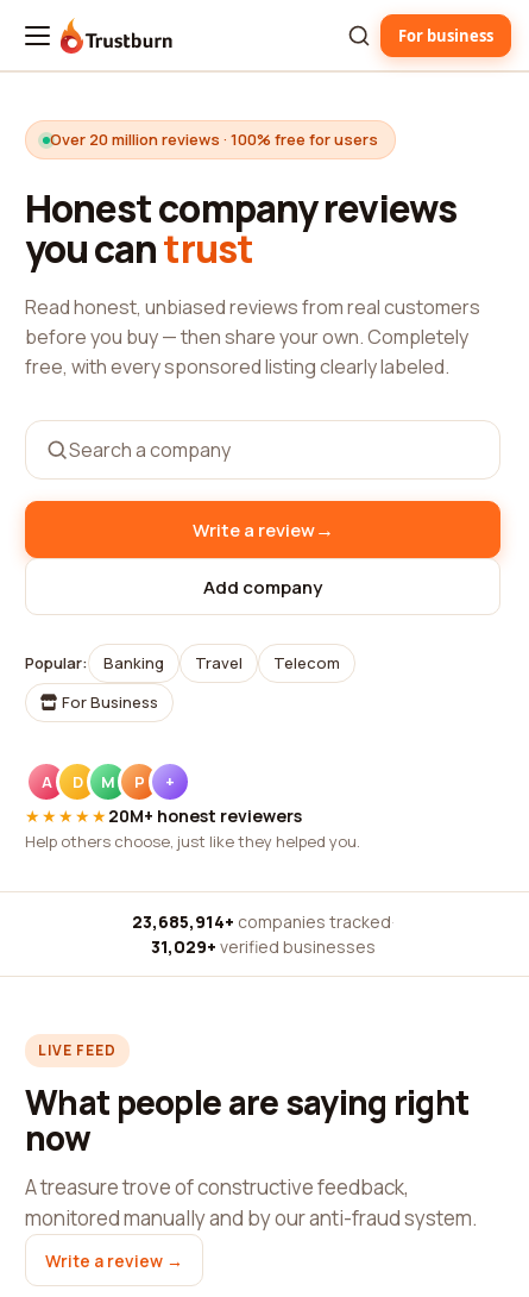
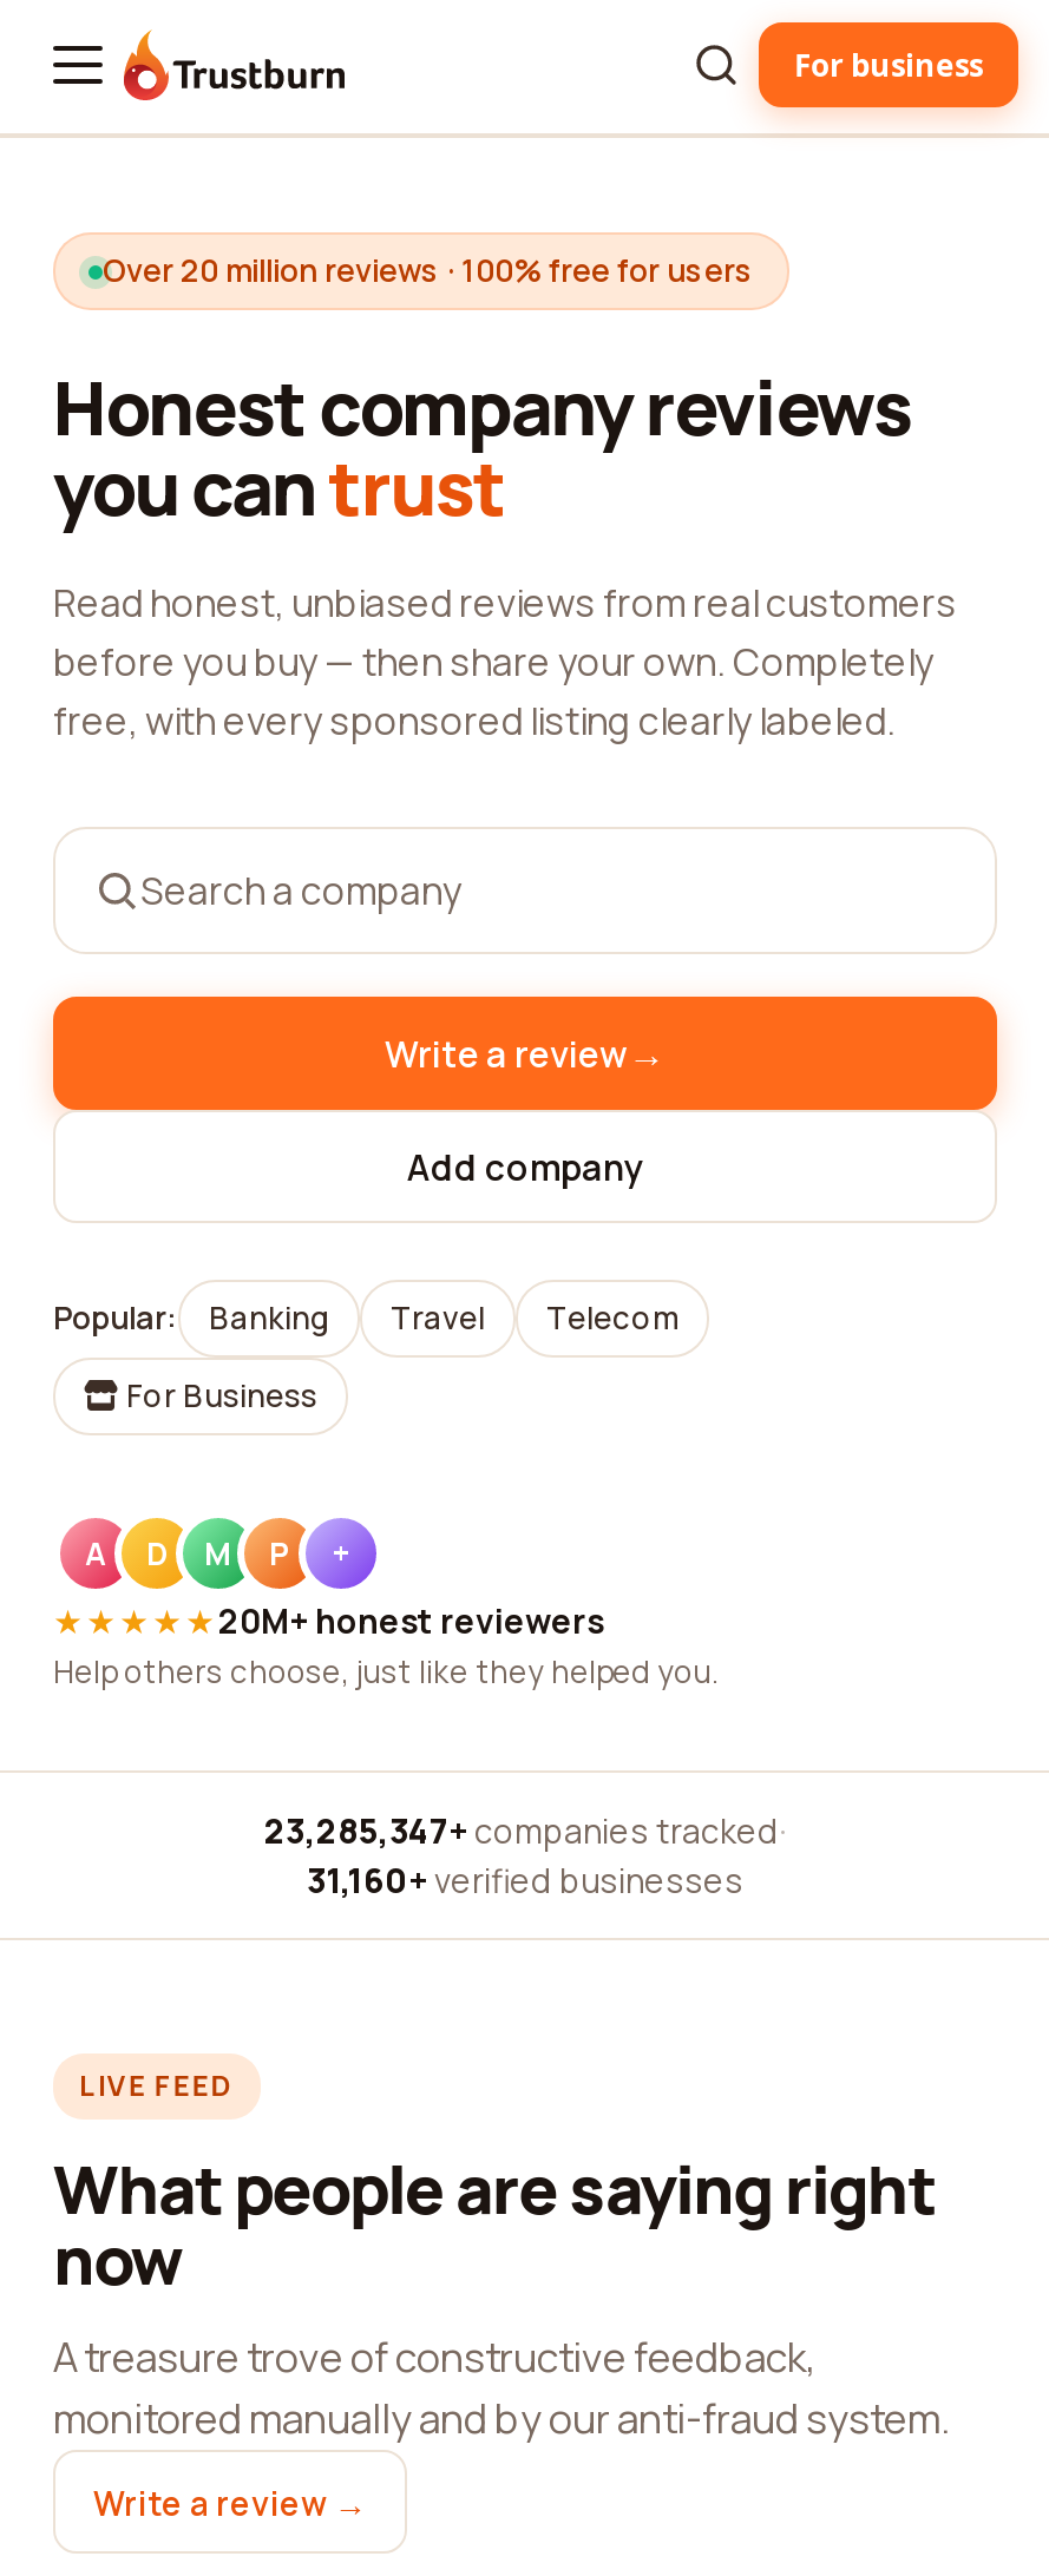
- 23,685,914+ companies tracked ·
+ 23,285,347+ companies tracked ·

- 31,029+ verified businesses
+ 31,160+ verified businesses
